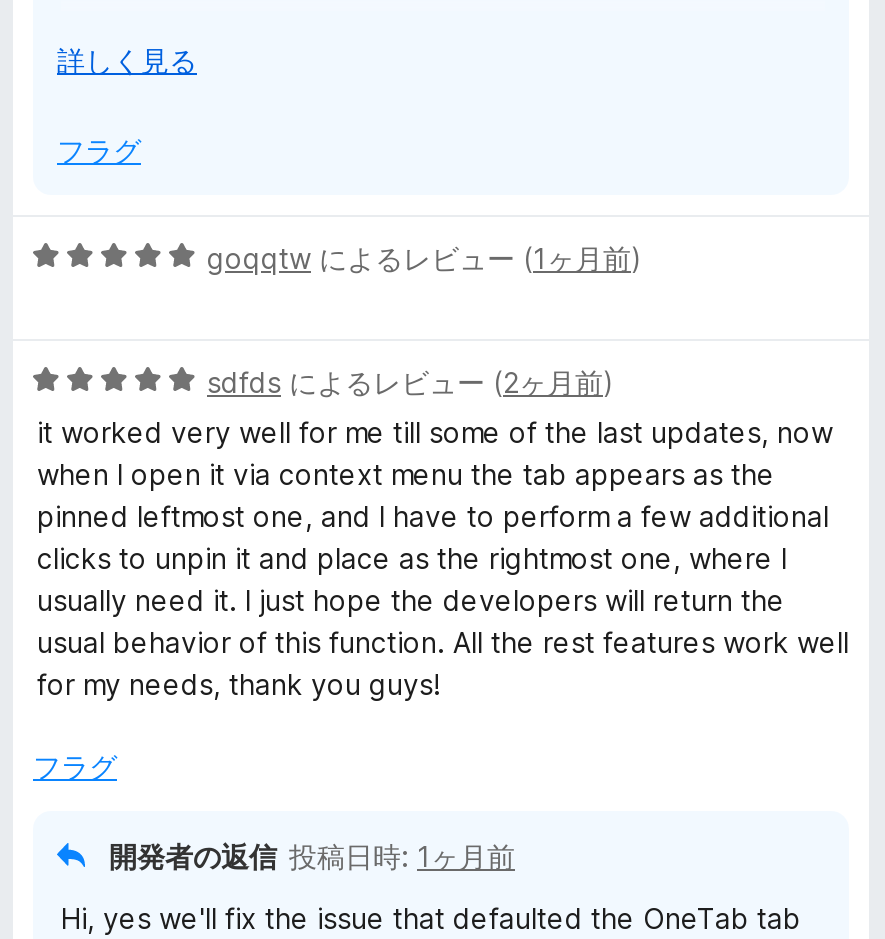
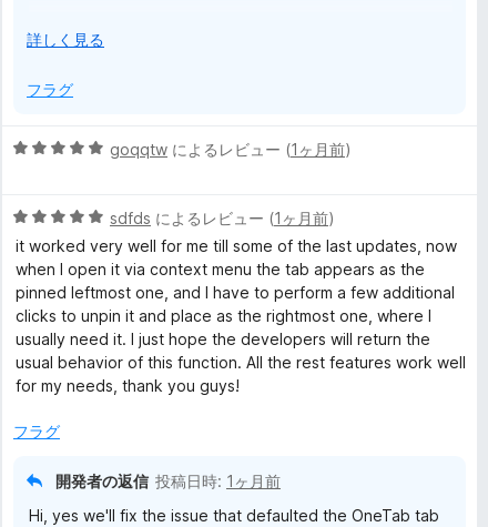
- sdfdsによるレビュー (2ヶ月前)
+ sdfdsによるレビュー (1ヶ月前)
